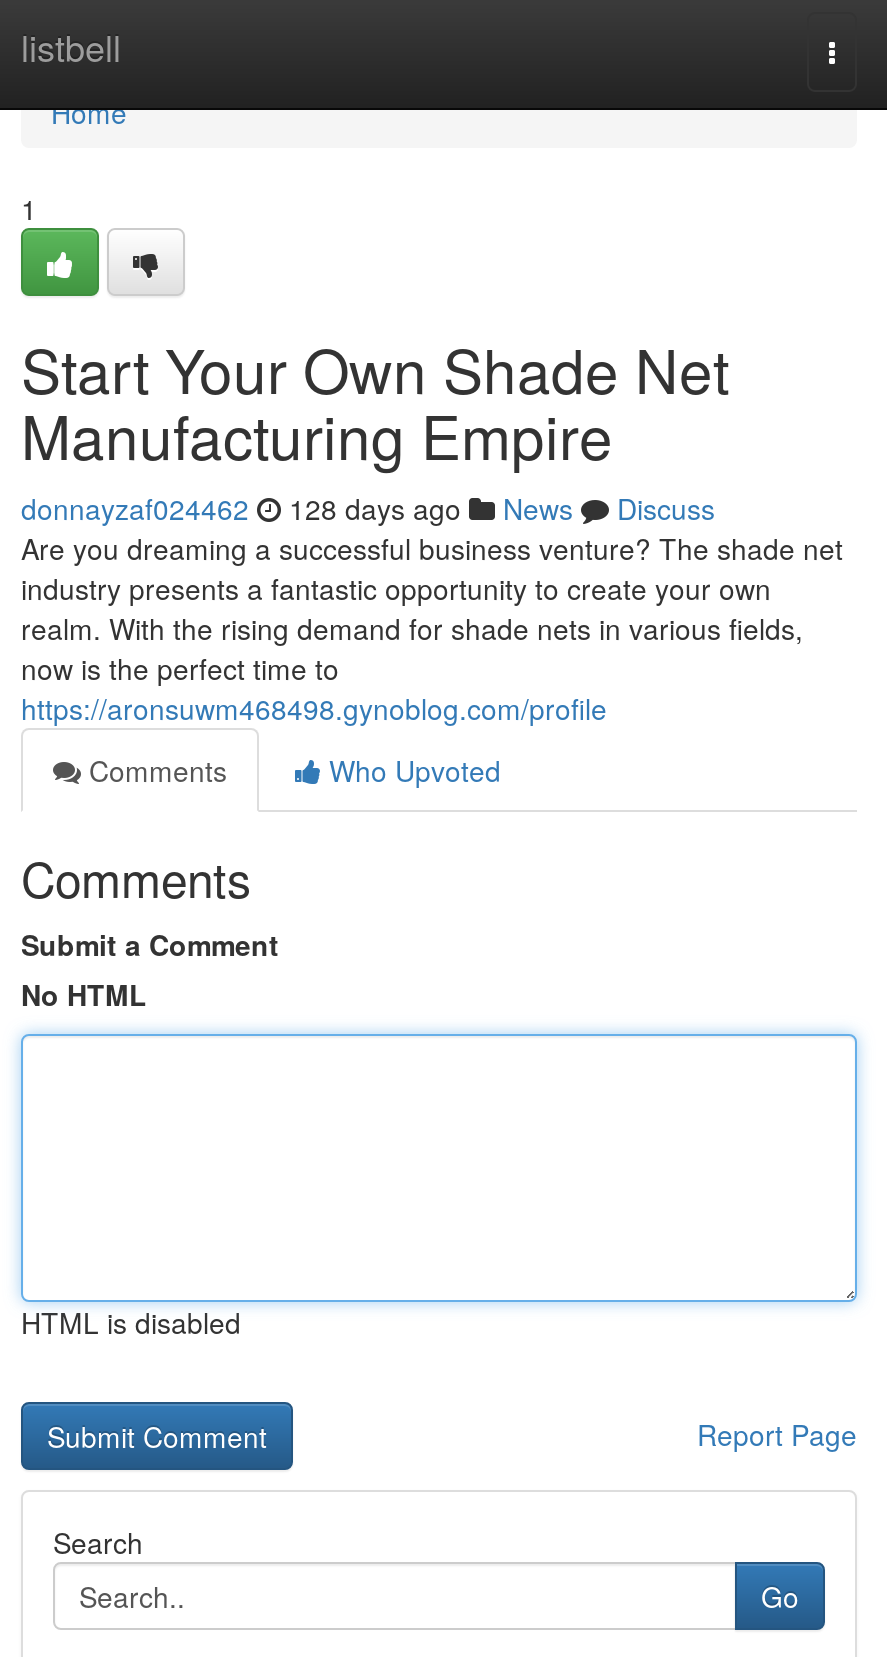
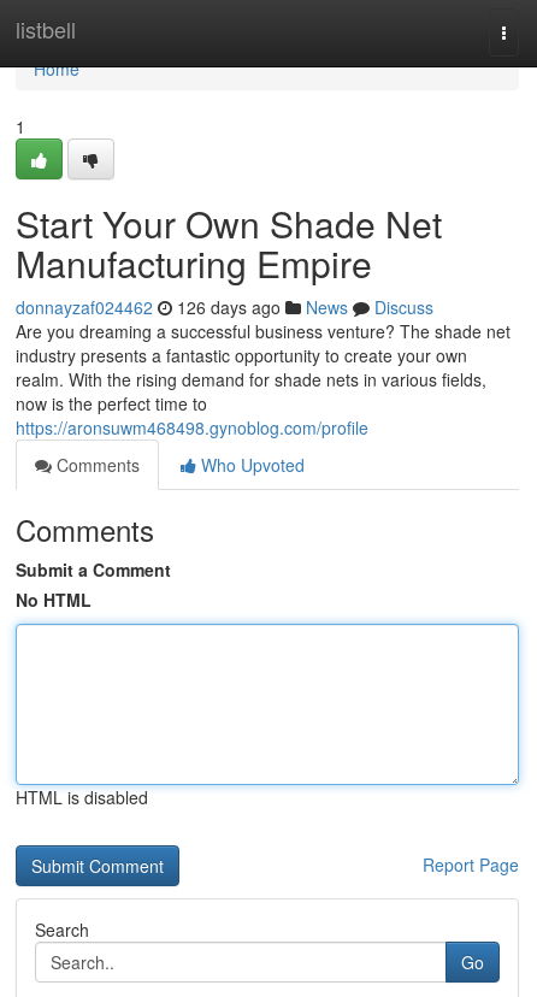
- donnayzaf024462 128 days ago News Discuss
+ donnayzaf024462 126 days ago News Discuss
